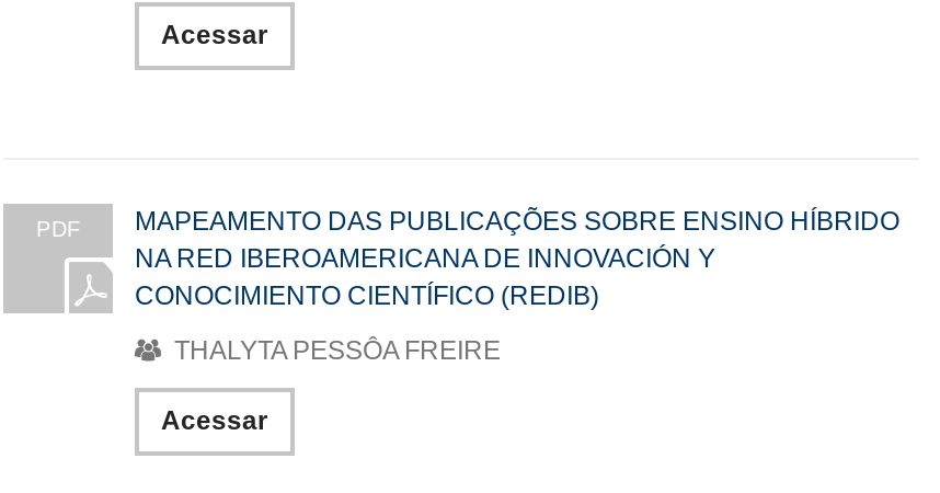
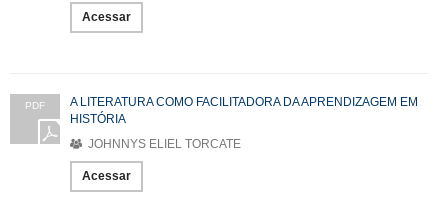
- MAPEAMENTO DAS PUBLICAÇÕES SOBRE ENSINO HÍBRIDO
- NA RED IBEROAMERICANA DE INNOVACIÓN Y
- CONOCIMIENTO CIENTÍFICO (REDIB)
+ A LITERATURA COMO FACILITADORA DA APRENDIZAGEM EM
+ HISTÓRIA

- THALYTA PESSÔA FREIRE
+ JOHNNYS ELIEL TORCATE
